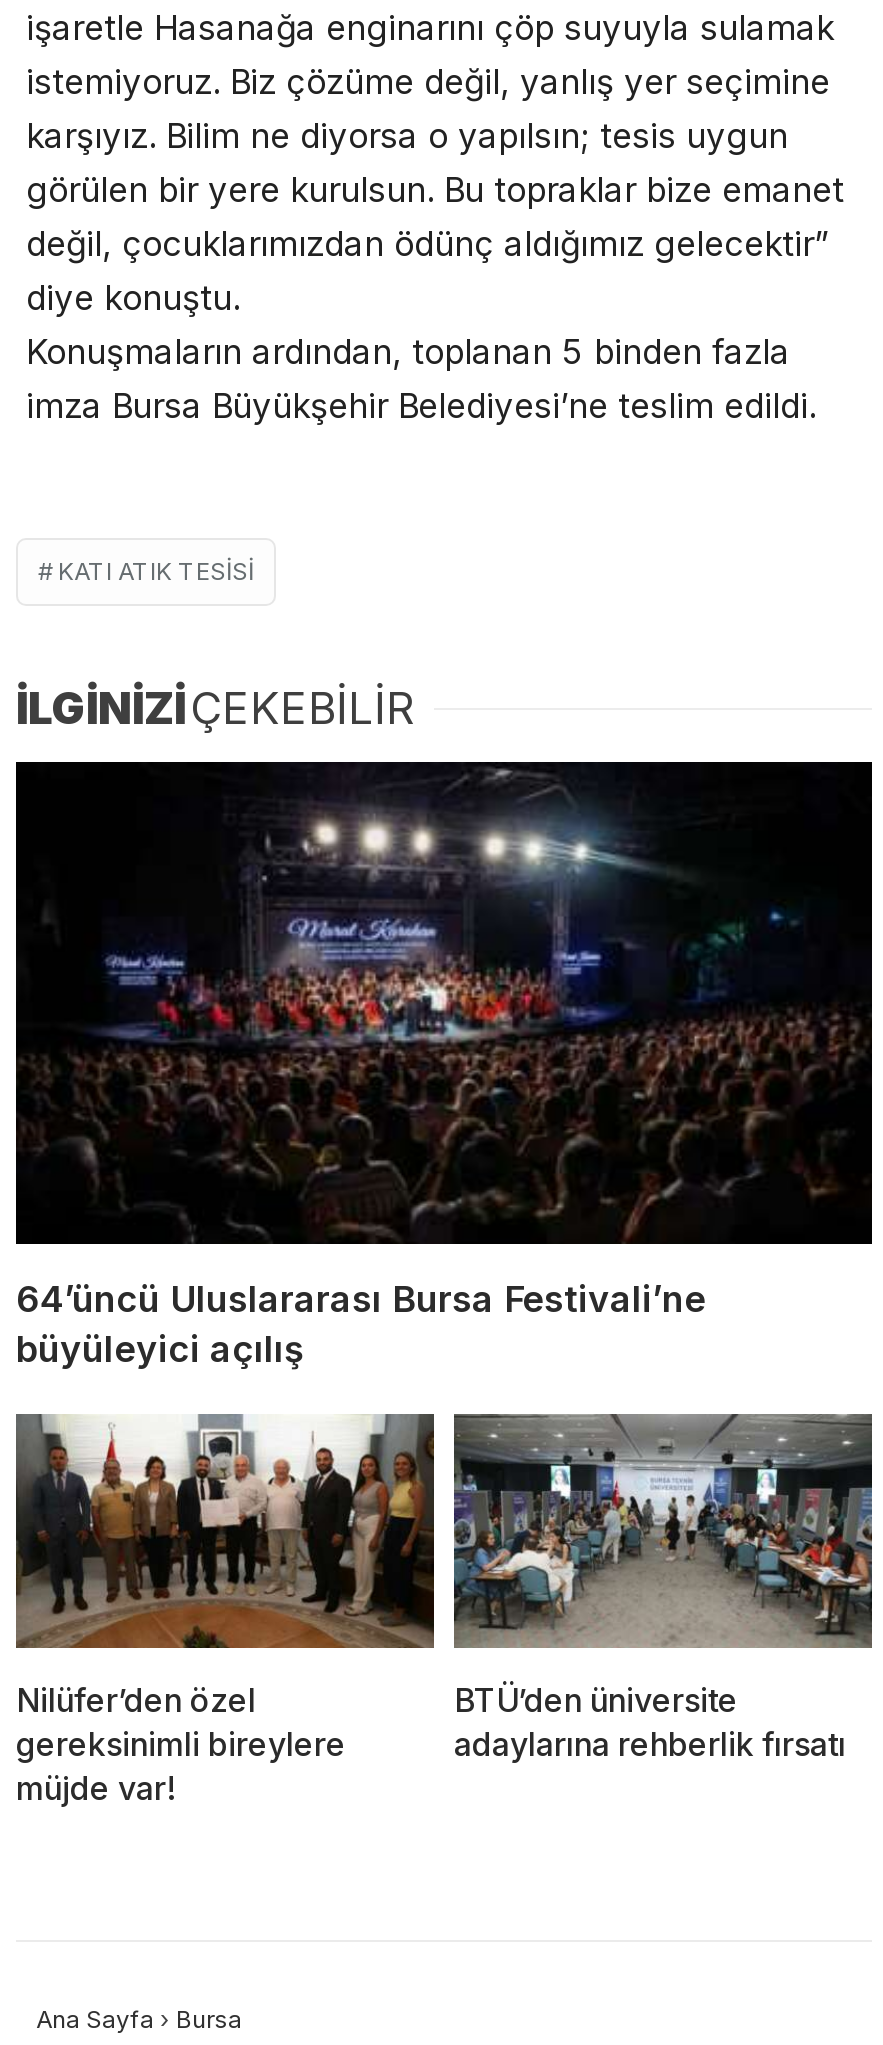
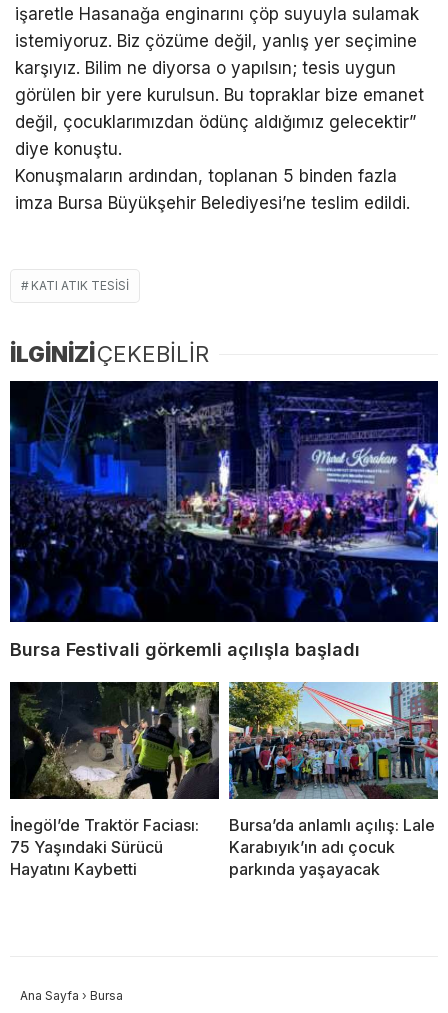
- [image]
- 64’üncü Uluslararası Bursa Festivali’ne
- büyüleyici açılış
+ [image]
+ Bursa Festivali görkemli açılışla başladı

- [image]
- Nilüfer’den özel
- gereksinimli bireylere
- müjde var!
+ [image]
+ İnegöl’de Traktör Faciası:
+ 75 Yaşındaki Sürücü
+ Hayatını Kaybetti

- [image]
- BTÜ’den üniversite
- adaylarına rehberlik fırsatı
+ [image]
+ Bursa’da anlamlı açılış: Lale
+ Karabıyık’ın adı çocuk
+ parkında yaşayacak
